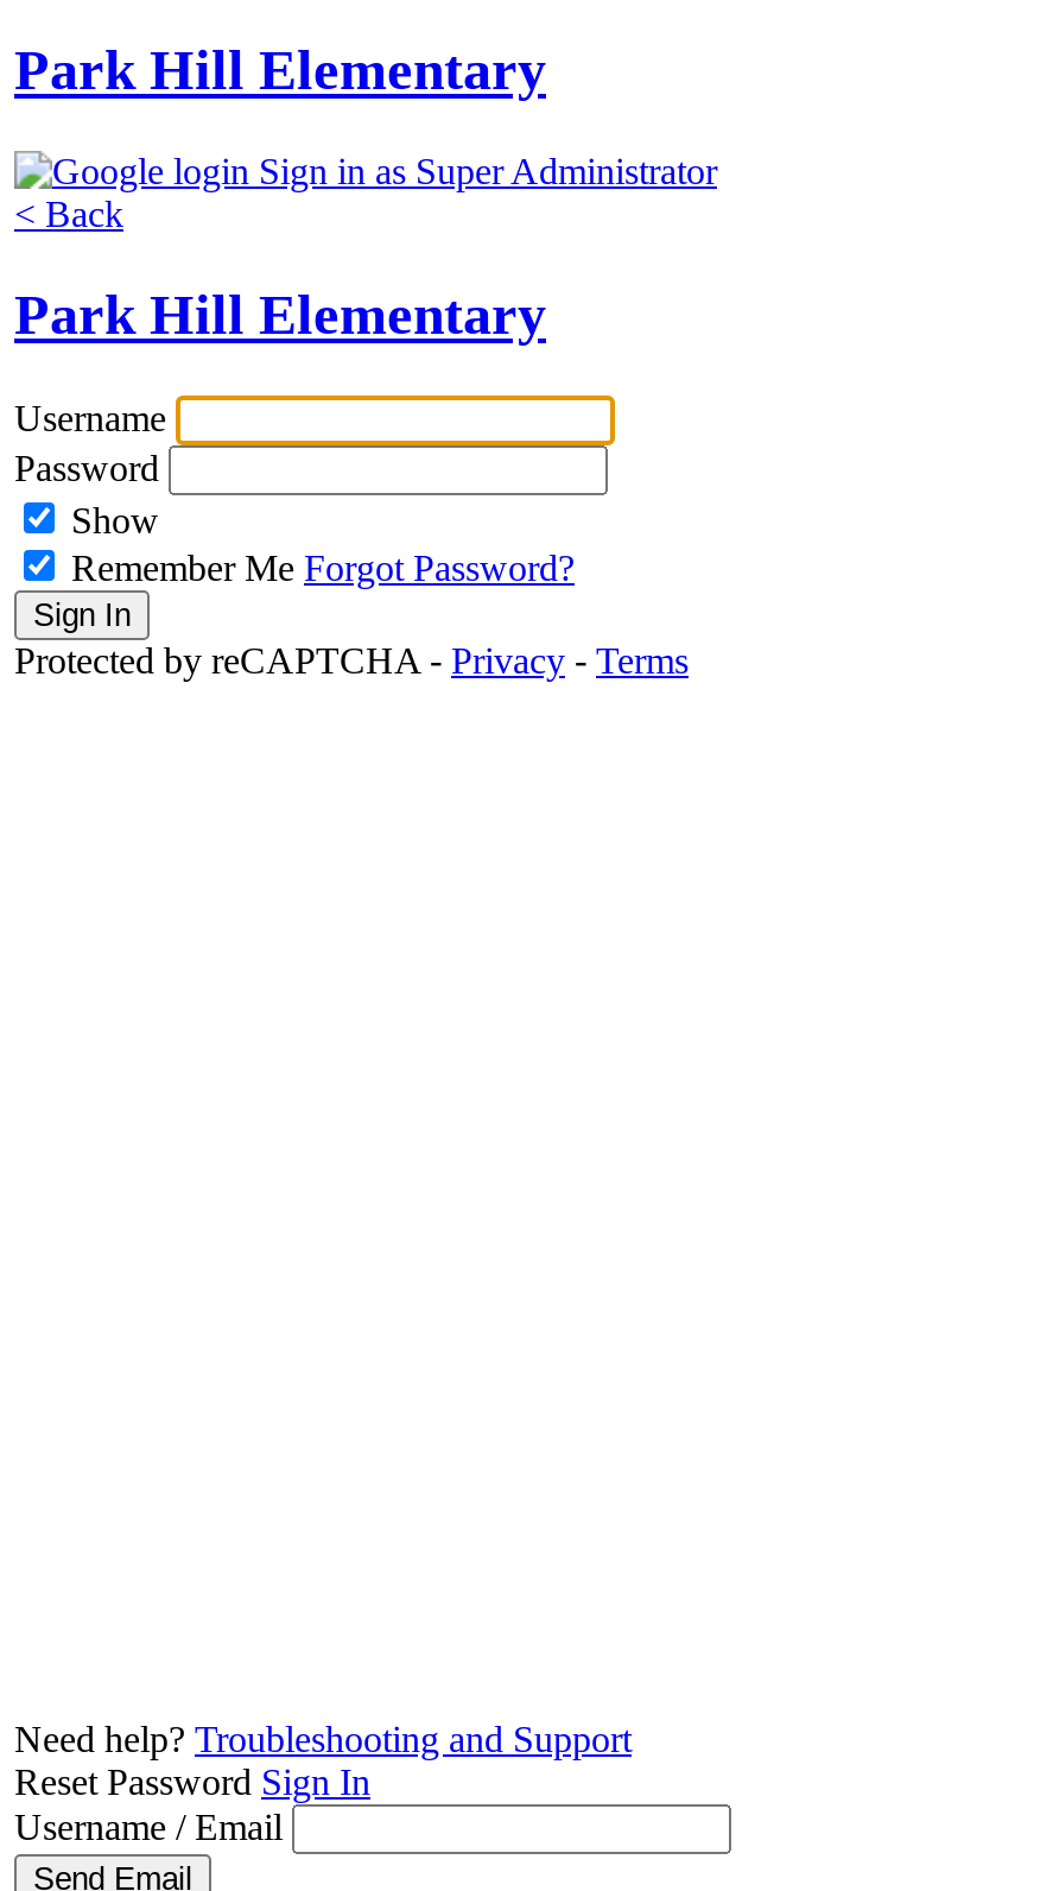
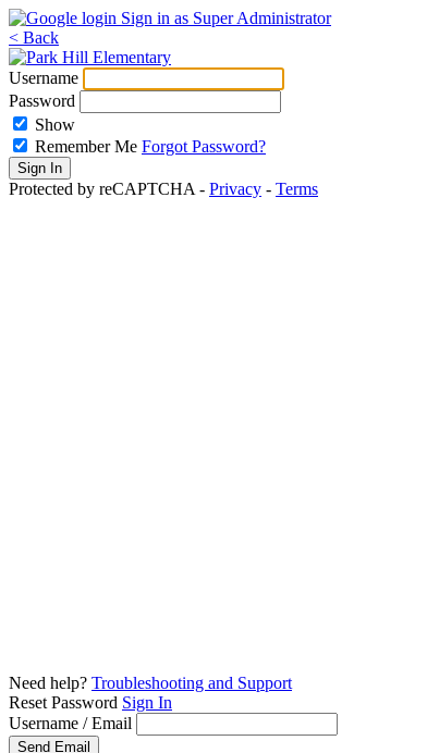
- Park Hill Elementary

- Park Hill Elementary
